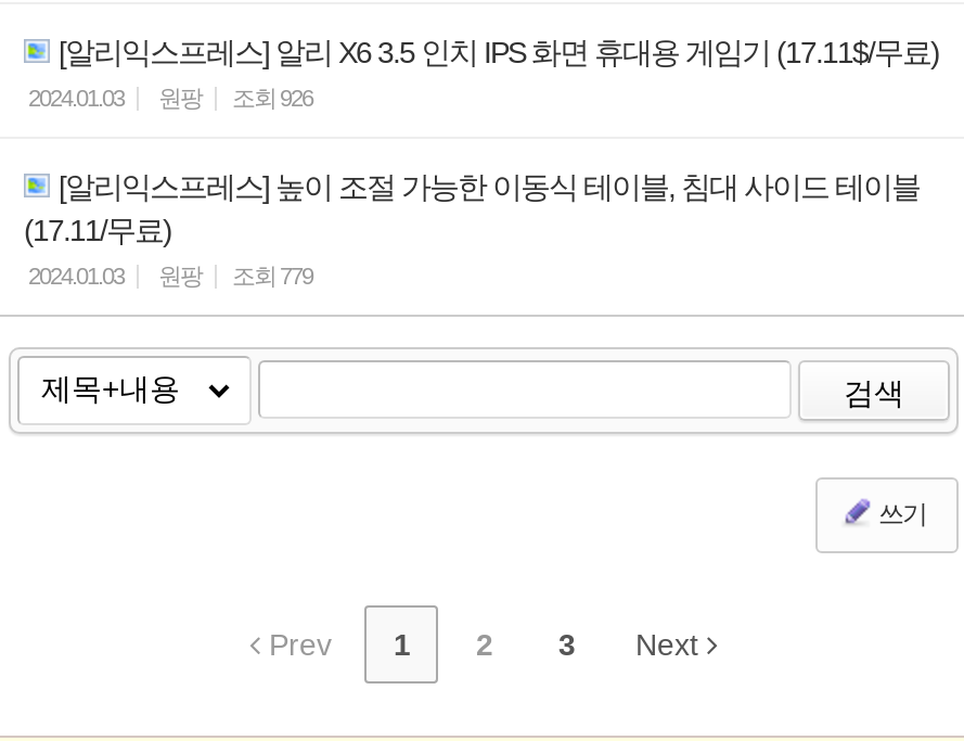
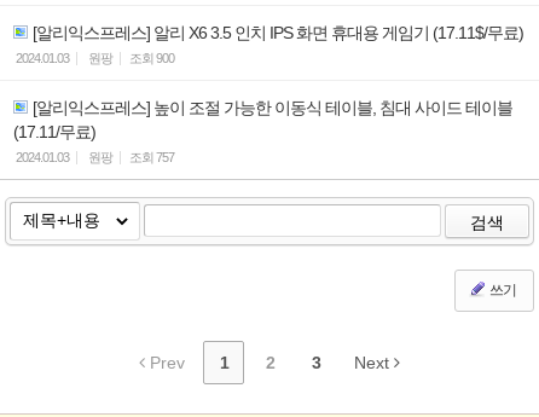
- 2024.01.03 원팡 조회 926
+ 2024.01.03 원팡 조회 900

- 2024.01.03 원팡 조회 779
+ 2024.01.03 원팡 조회 757
